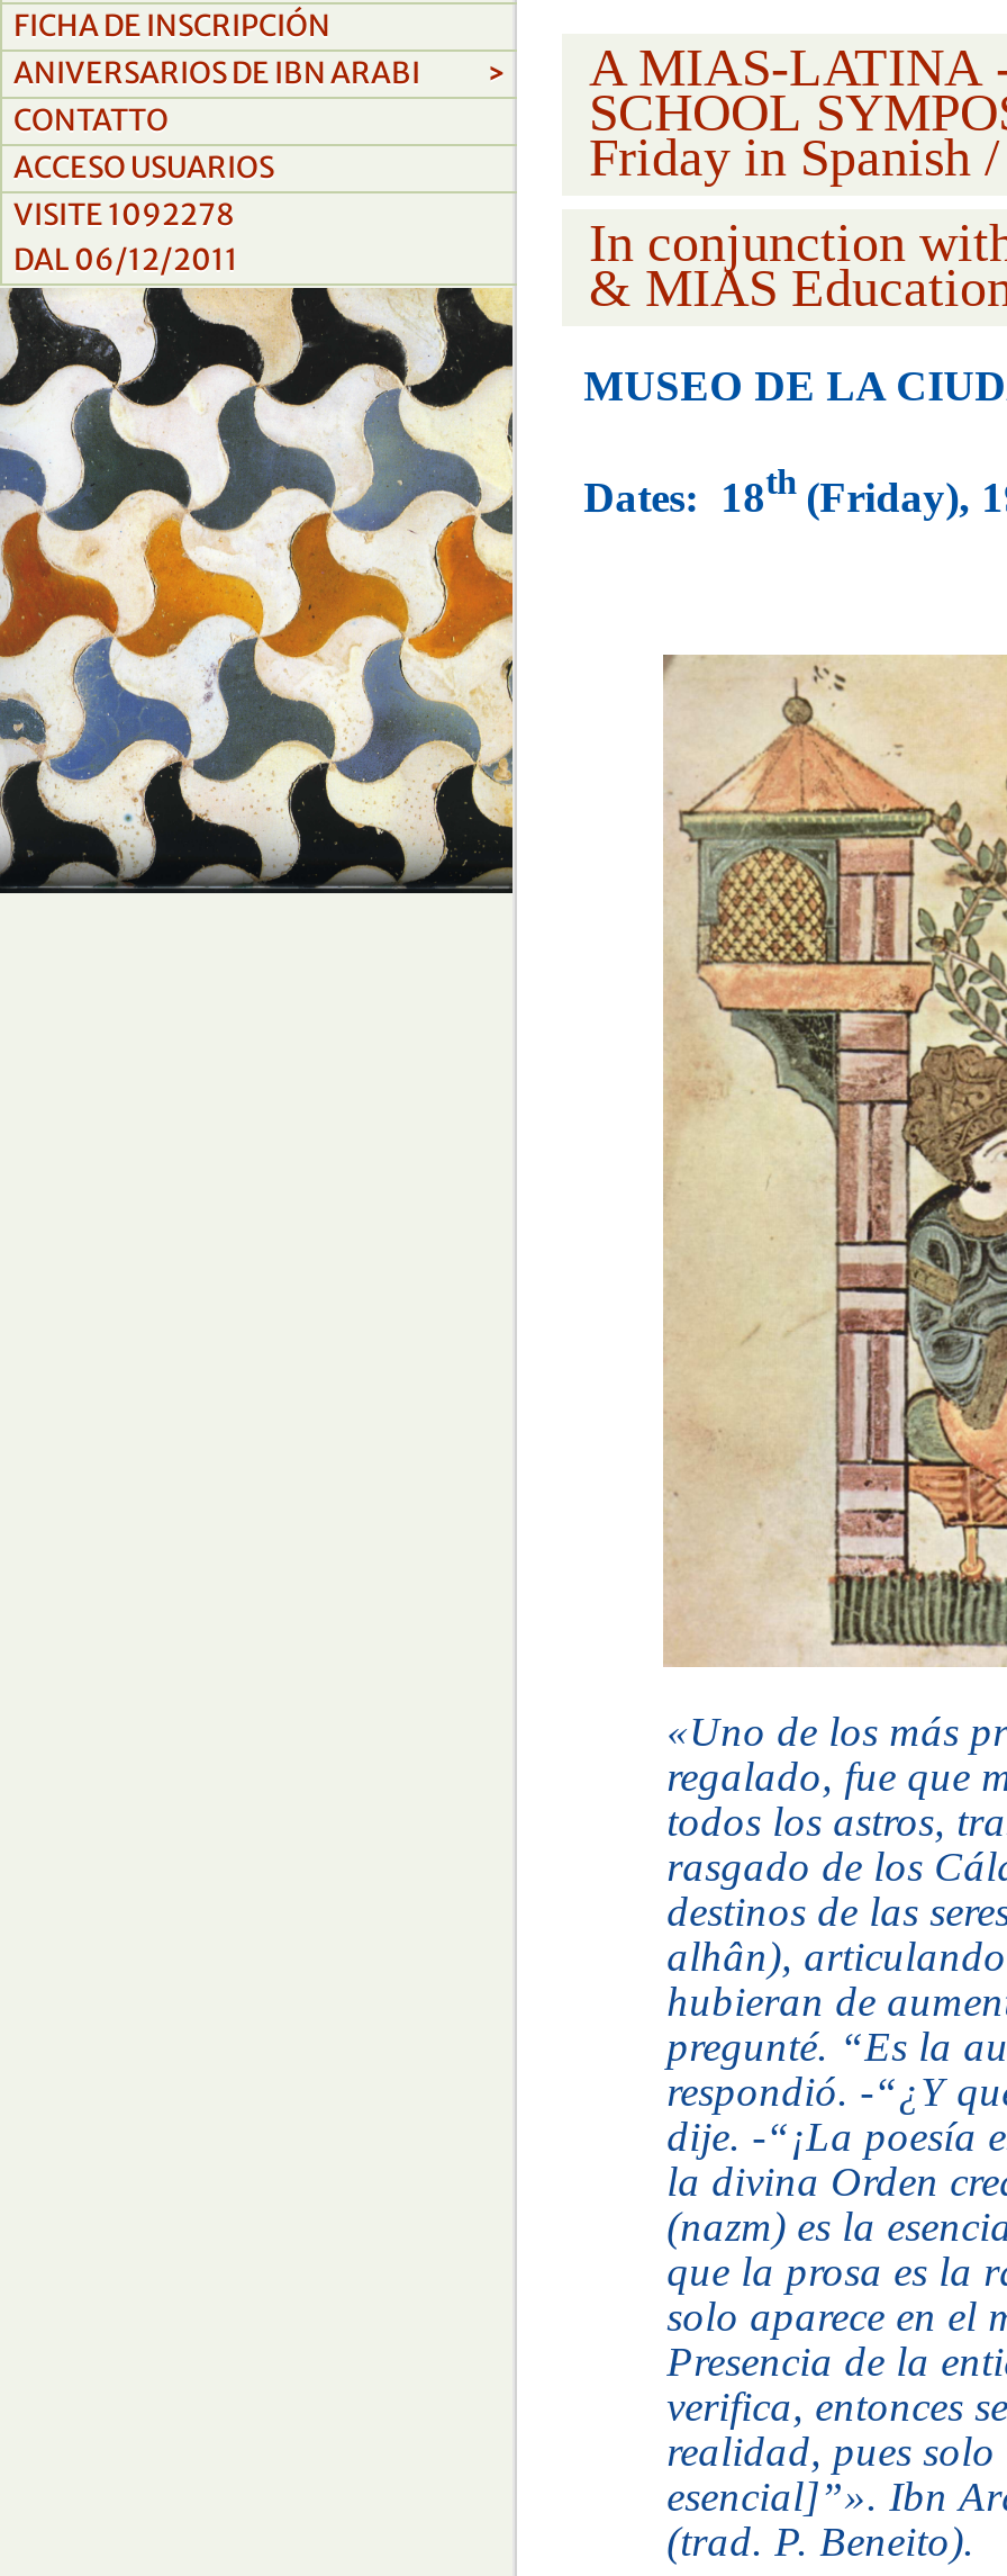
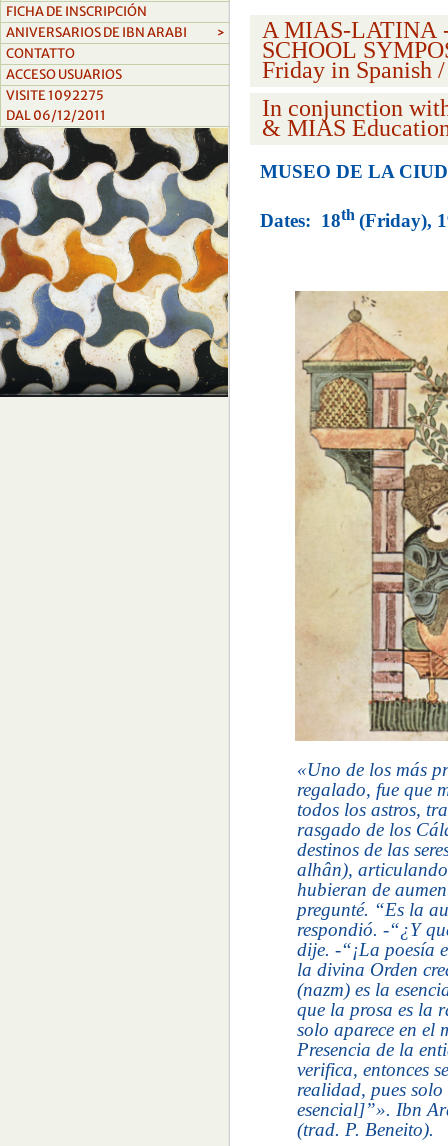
- VISITE 1092278
+ VISITE 1092275
